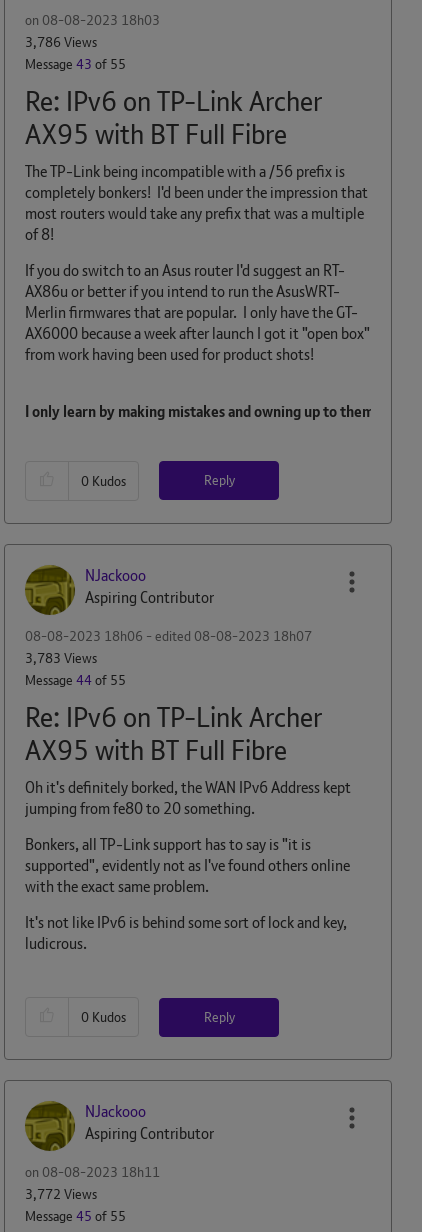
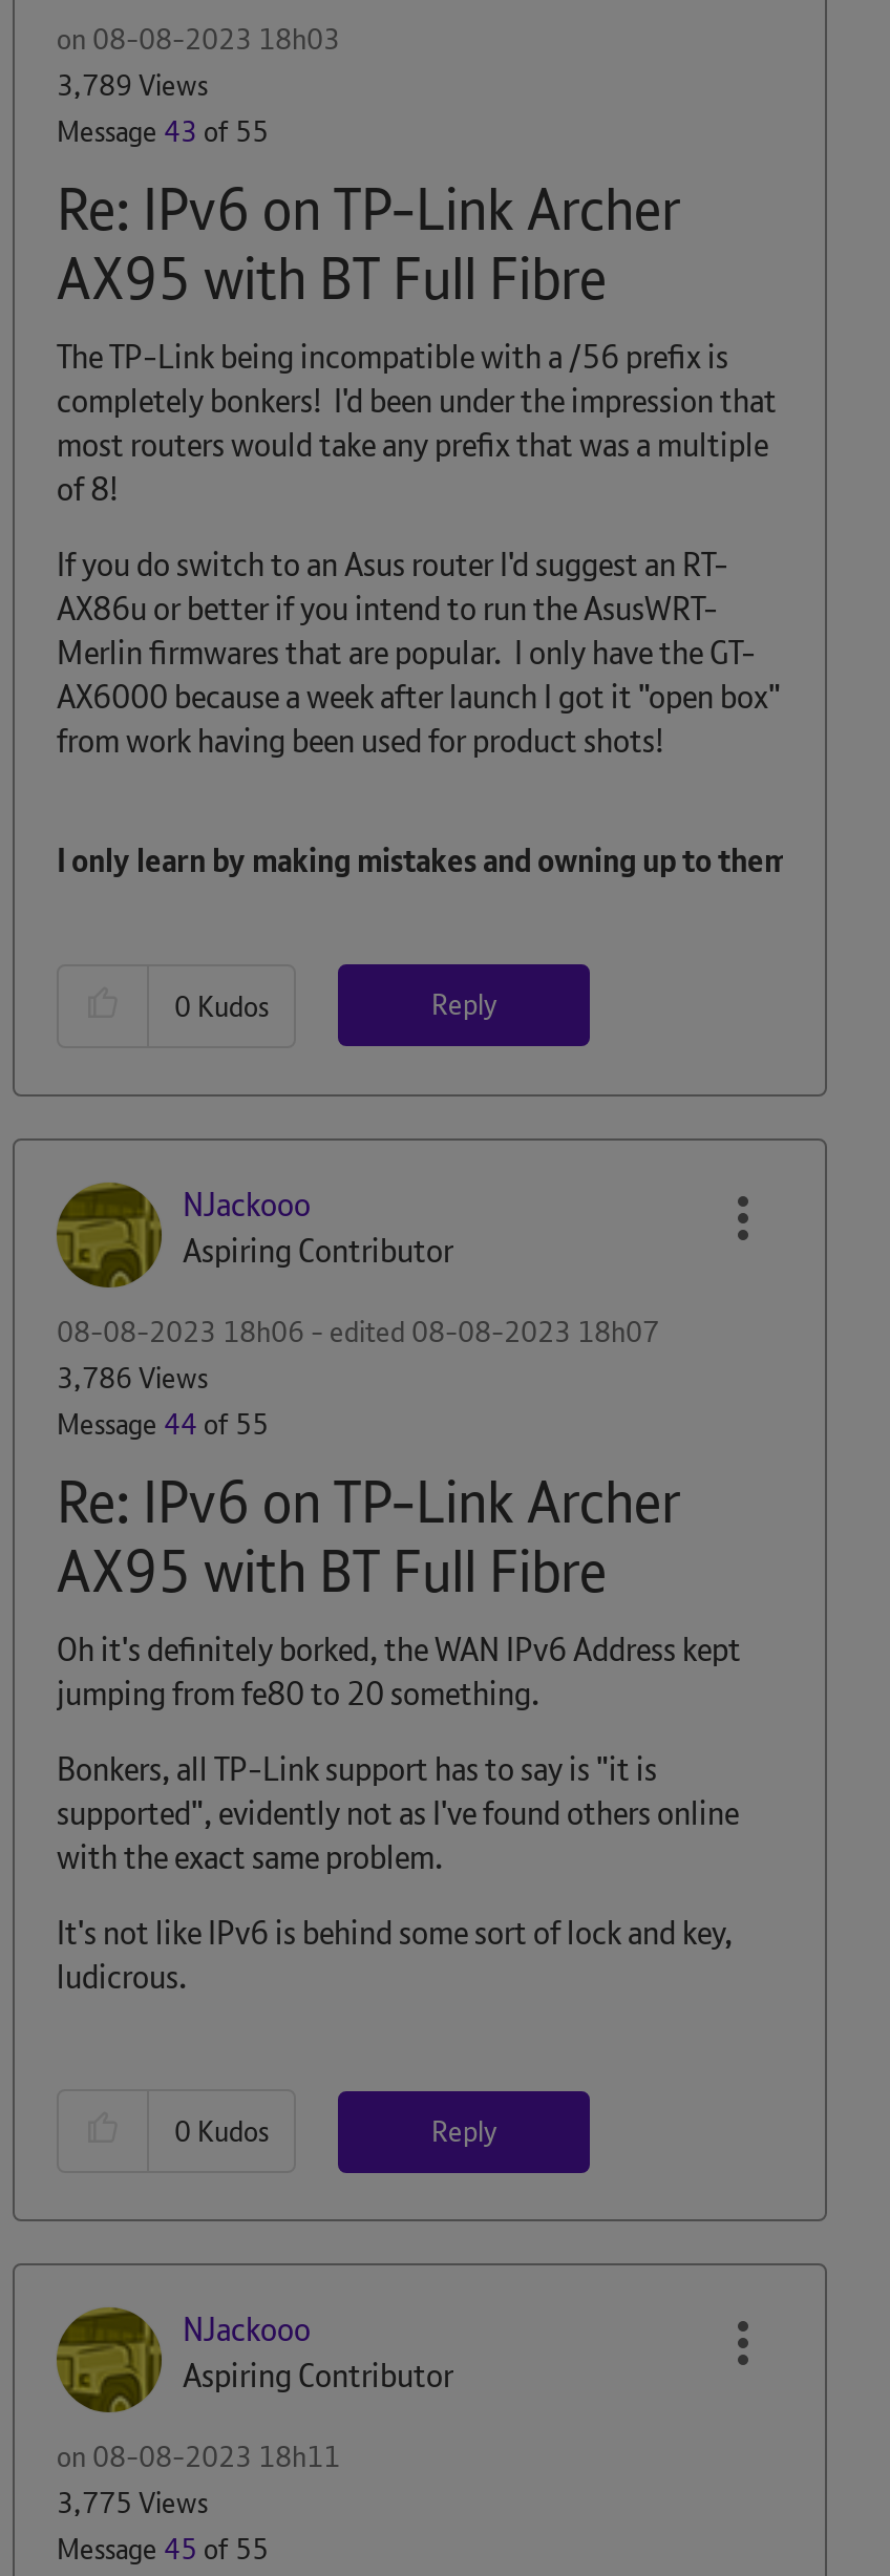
- 3,786 Views
+ 3,789 Views

- 3,783 Views
+ 3,786 Views

- 3,772 Views
+ 3,775 Views
